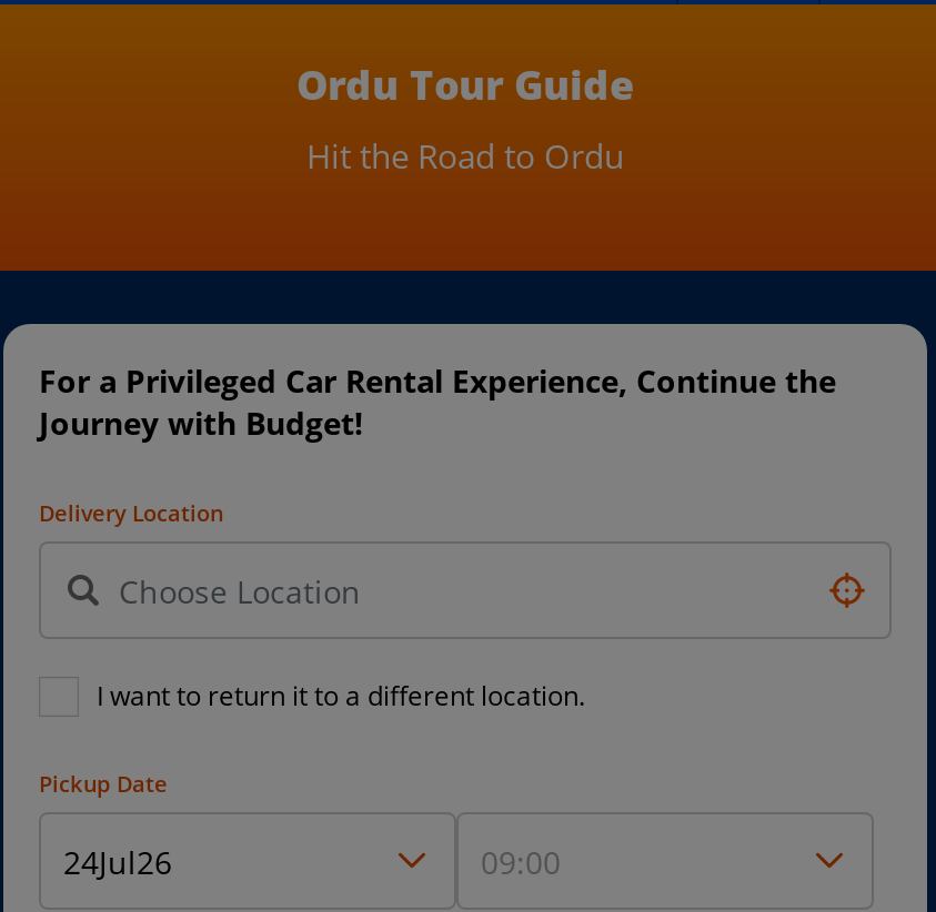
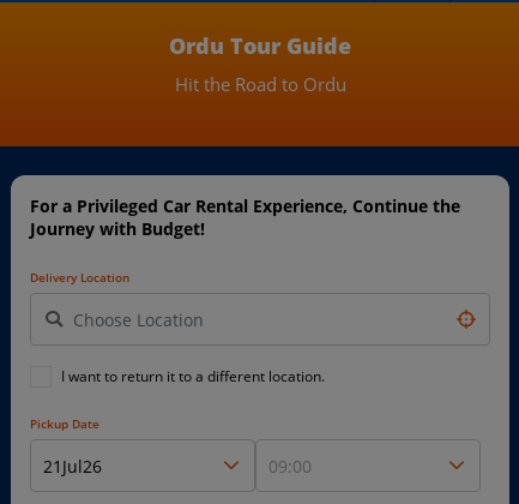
- 24Jul26
+ 21Jul26
